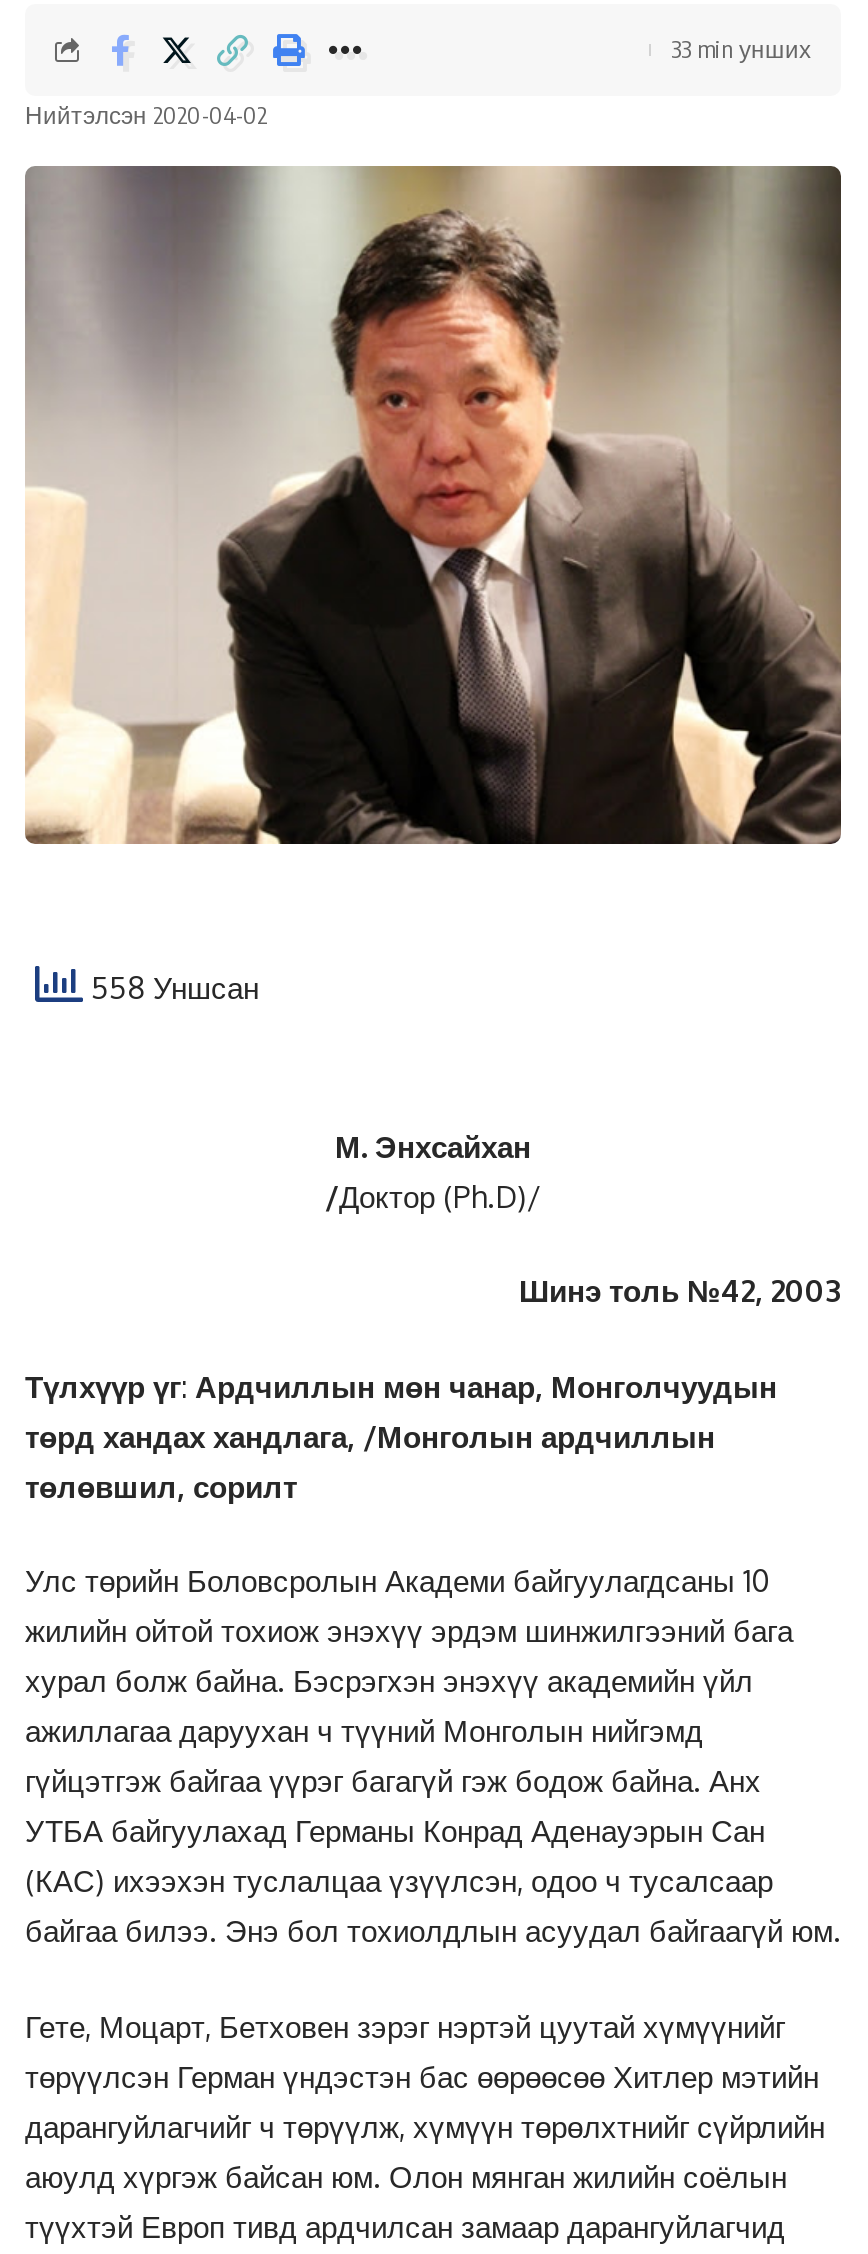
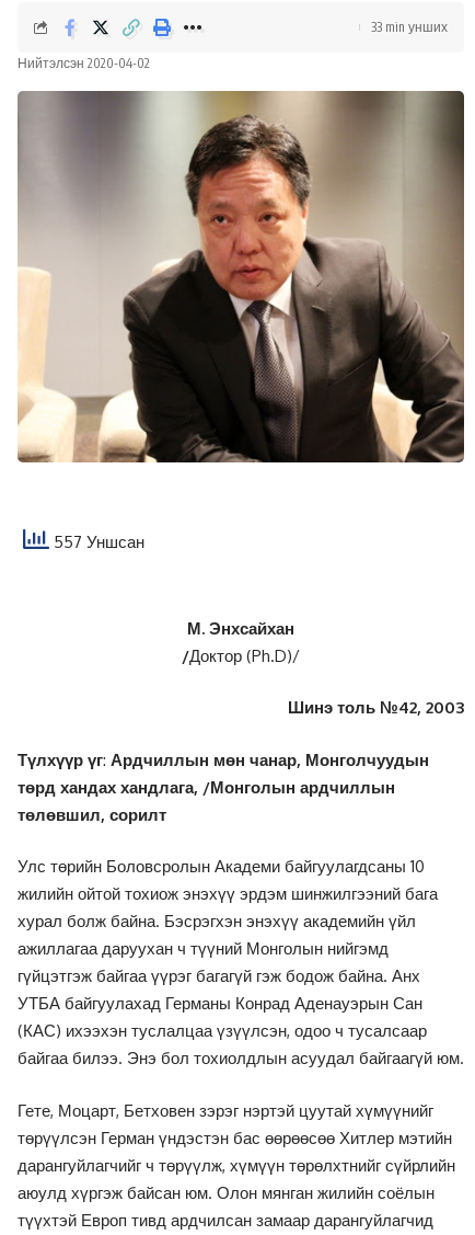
- 558 Уншсан
+ 557 Уншсан
